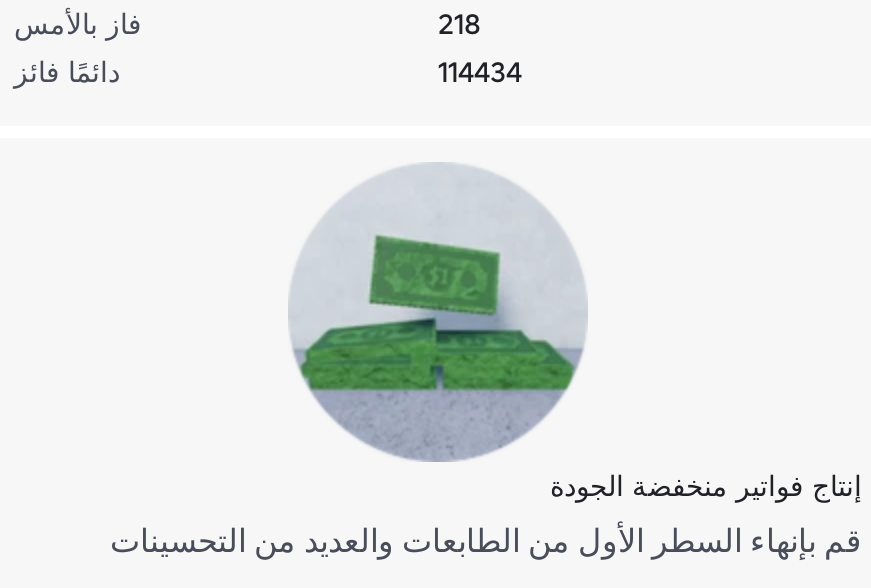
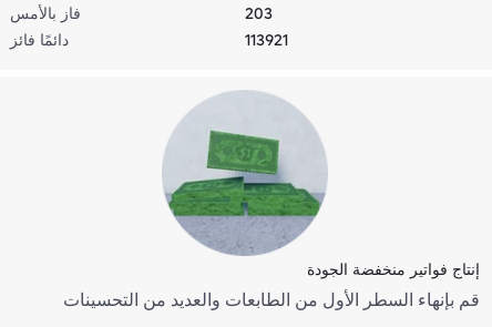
- 218
+ 203

- 114434
+ 113921
